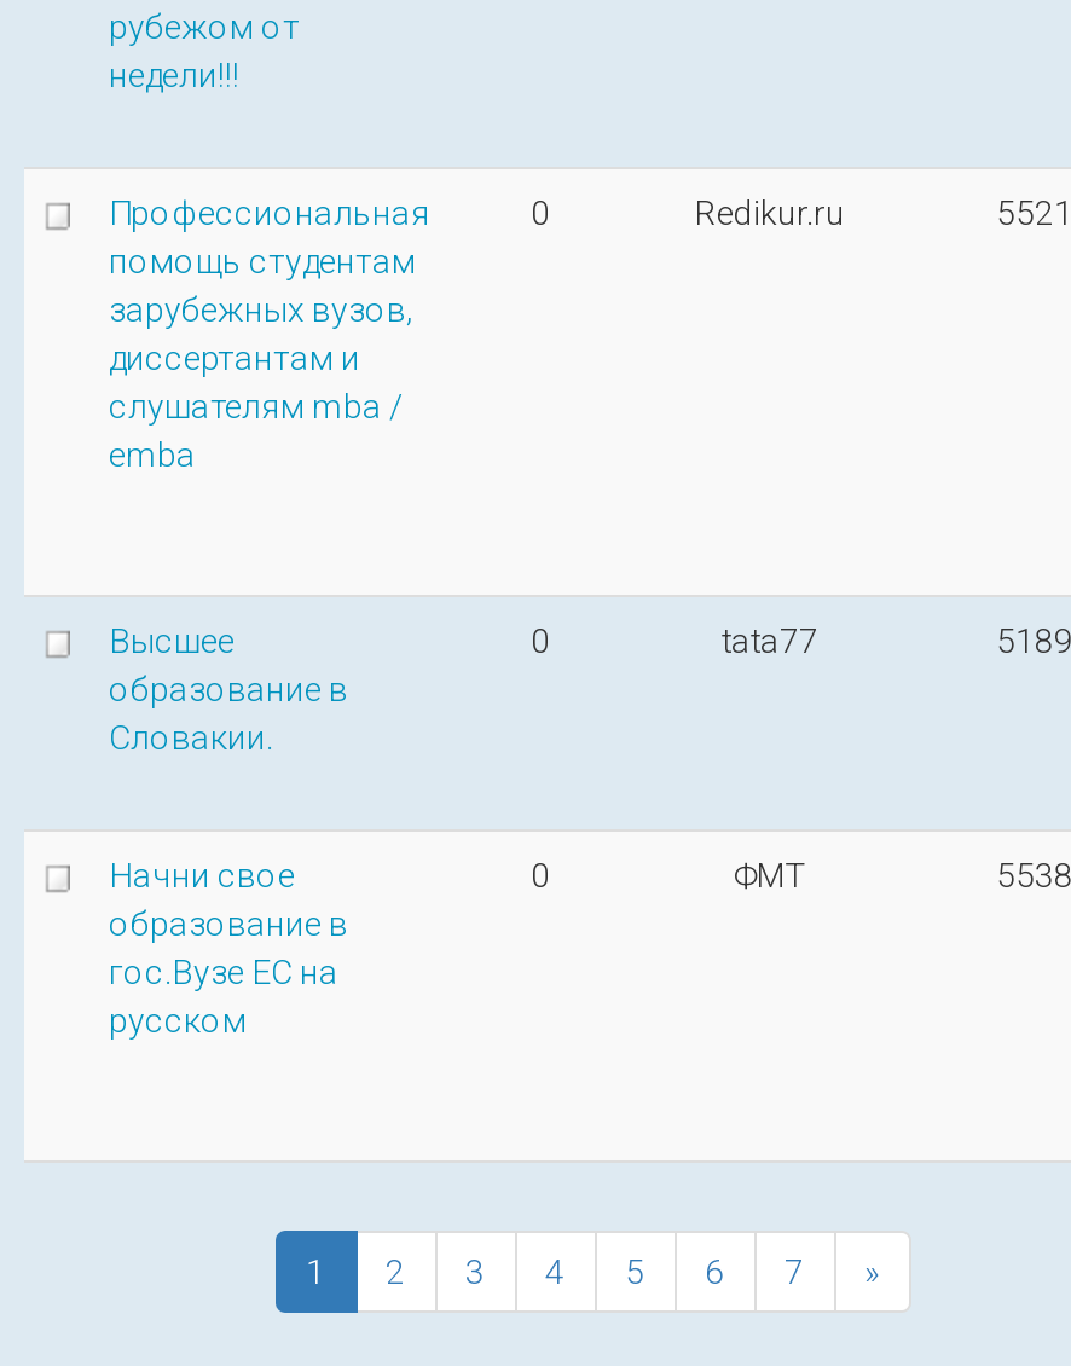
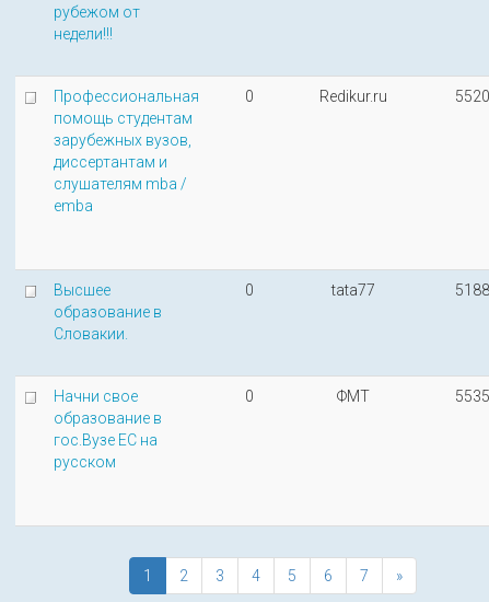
- 5521
+ 5520

- 5189
+ 5188

- 5538
+ 5535
